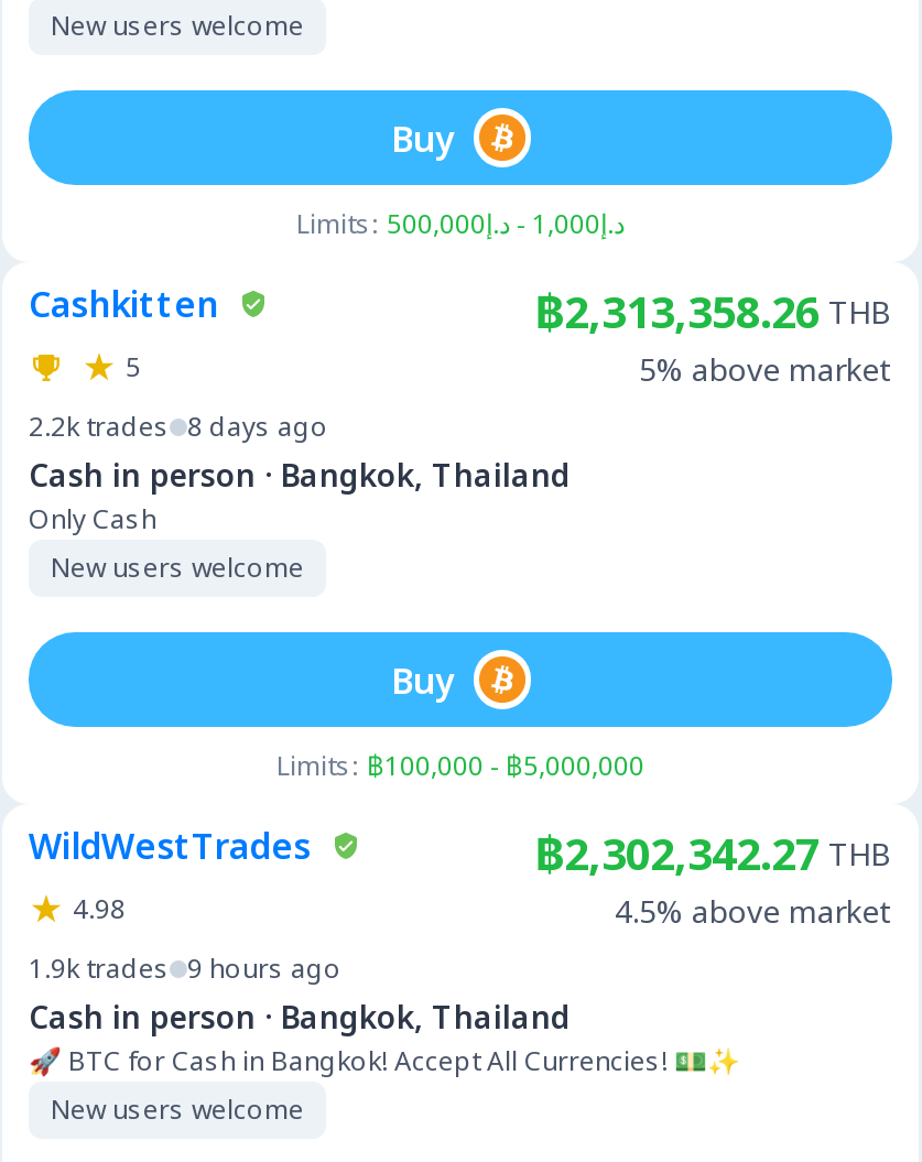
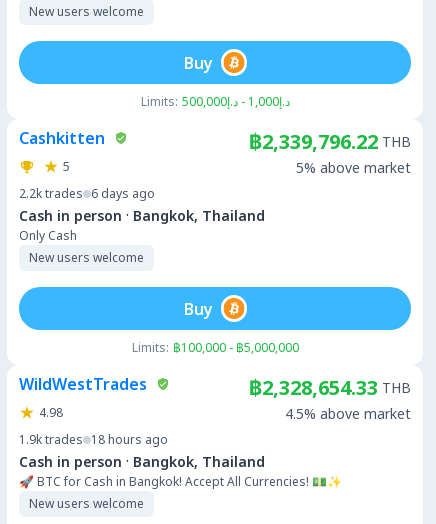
- ฿2,313,358.26 THB
+ ฿2,339,796.22 THB

- 2.2k trades 8 days ago
+ 2.2k trades 6 days ago

- ฿2,302,342.27 THB
+ ฿2,328,654.33 THB

- 1.9k trades 9 hours ago
+ 1.9k trades 18 hours ago
